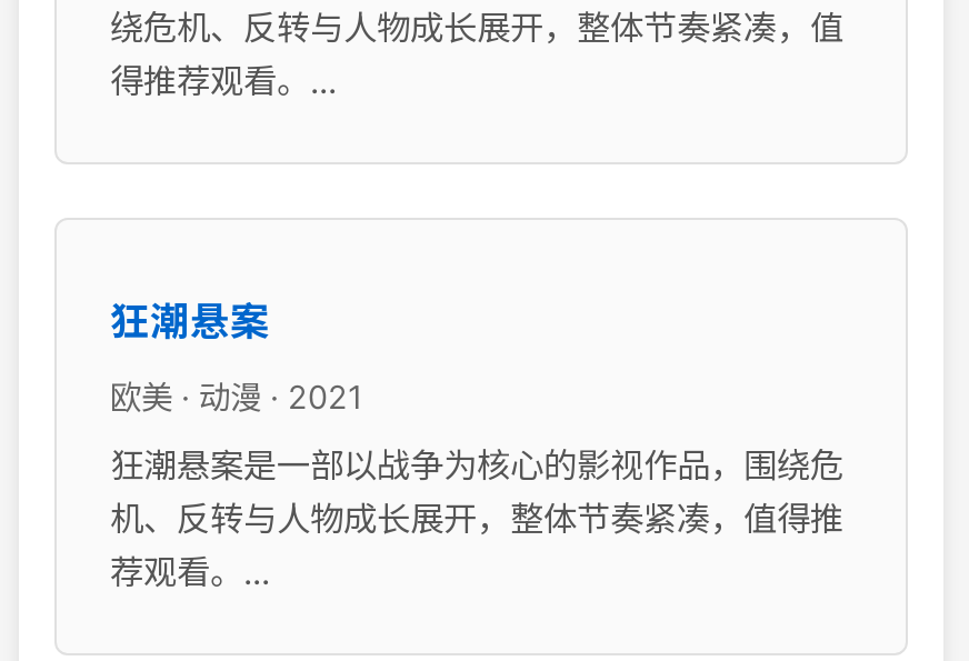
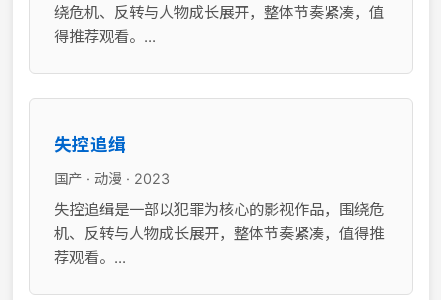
- 狂潮悬案
+ 失控追缉

- 欧美 · 动漫 · 2021
+ 国产 · 动漫 · 2023

- 狂潮悬案是一部以战争为核心的影视作品，围绕危
+ 失控追缉是一部以犯罪为核心的影视作品，围绕危
